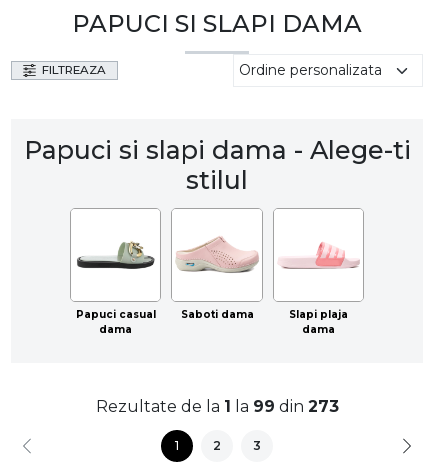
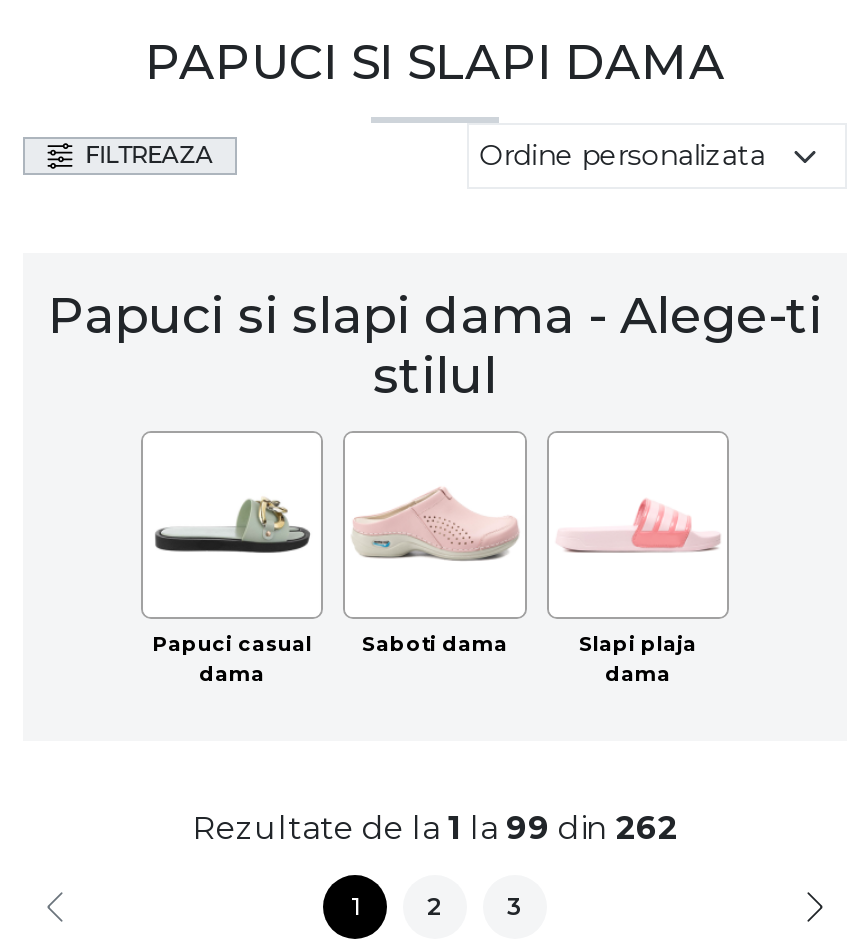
- Rezultate de la 1 la 99 din 273
+ Rezultate de la 1 la 99 din 262
